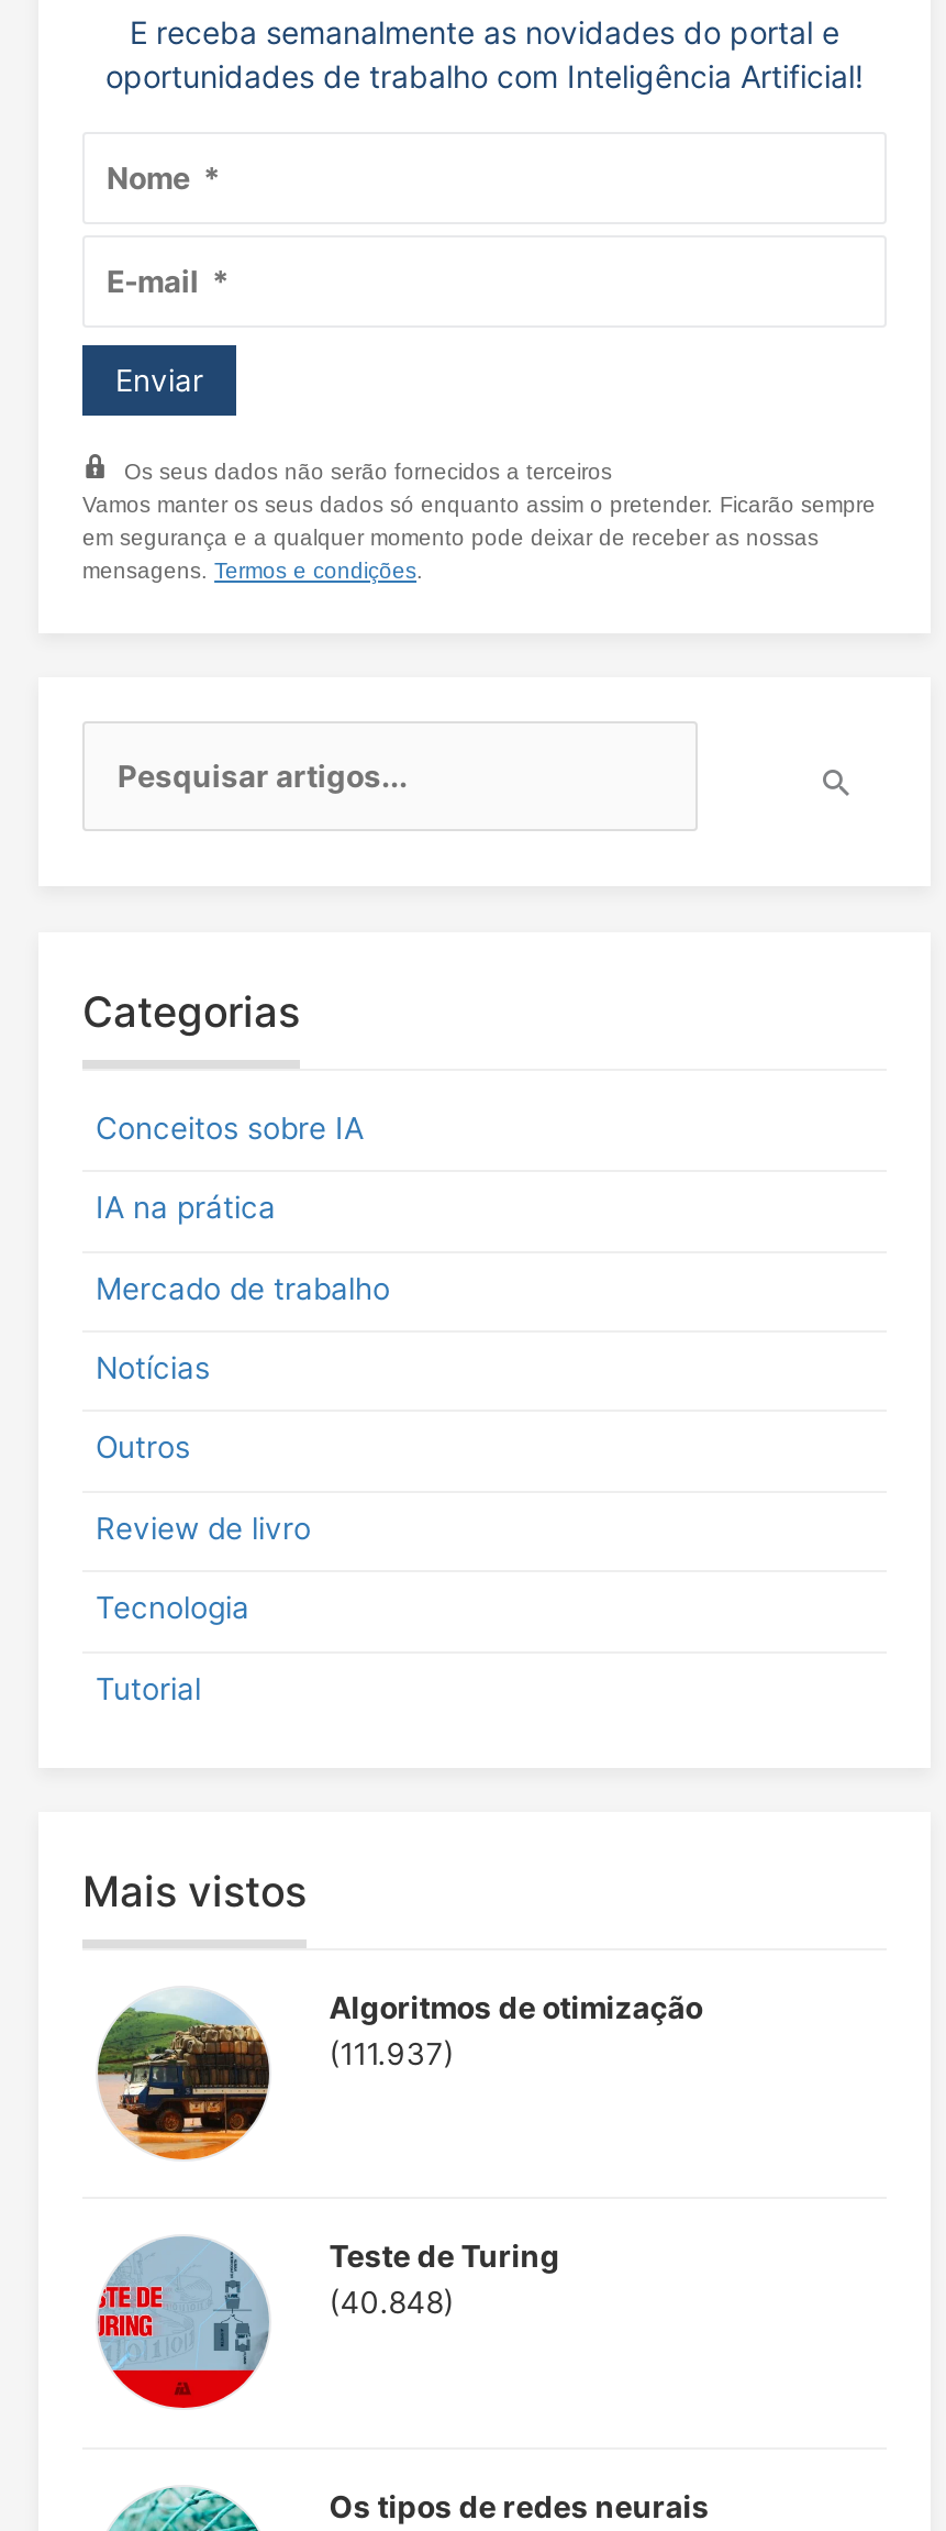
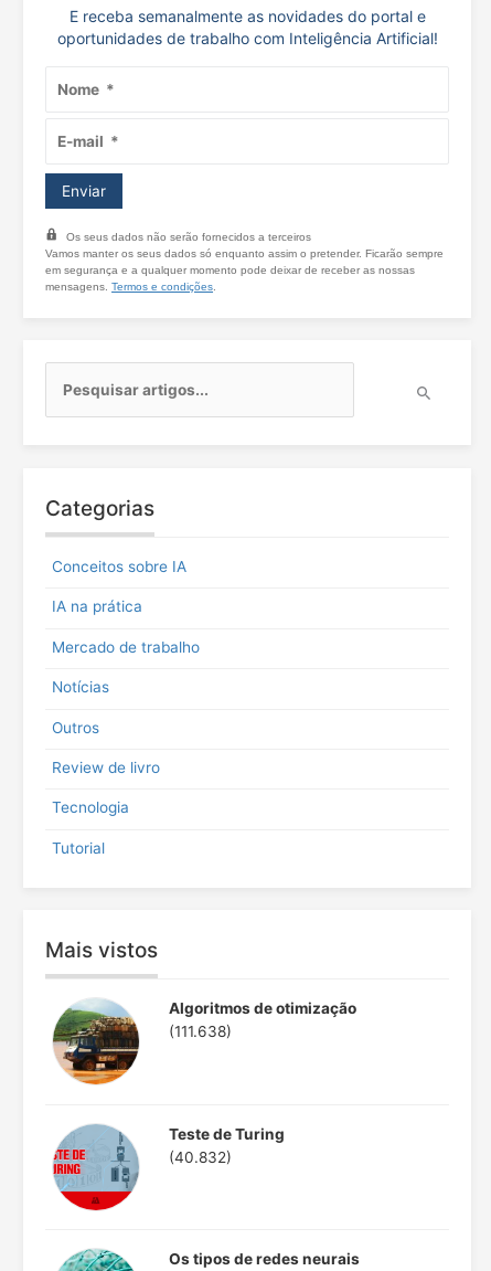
- (111.937)
+ (111.638)

- (40.848)
+ (40.832)
